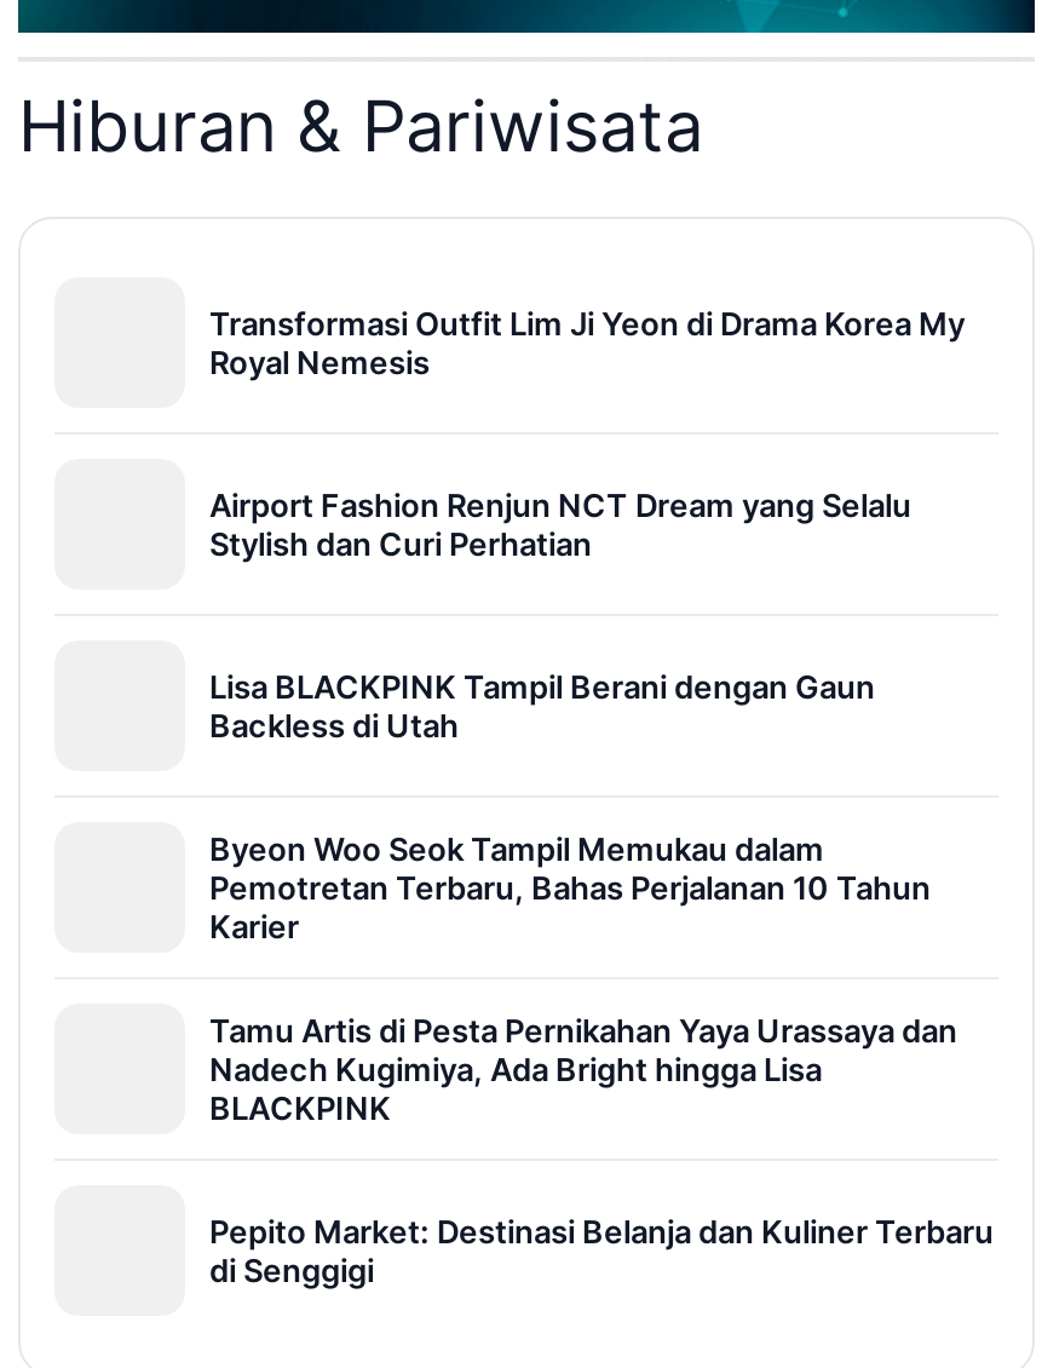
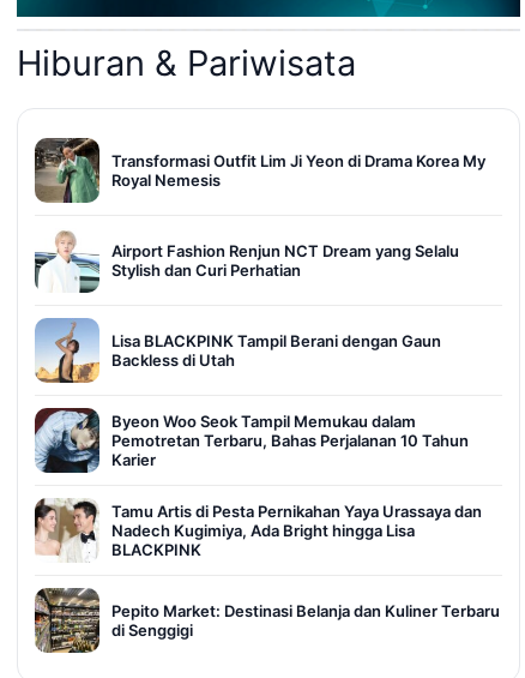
+ [image]

+ [image]

+ [image]

+ [image]

+ [image]

+ [image]
